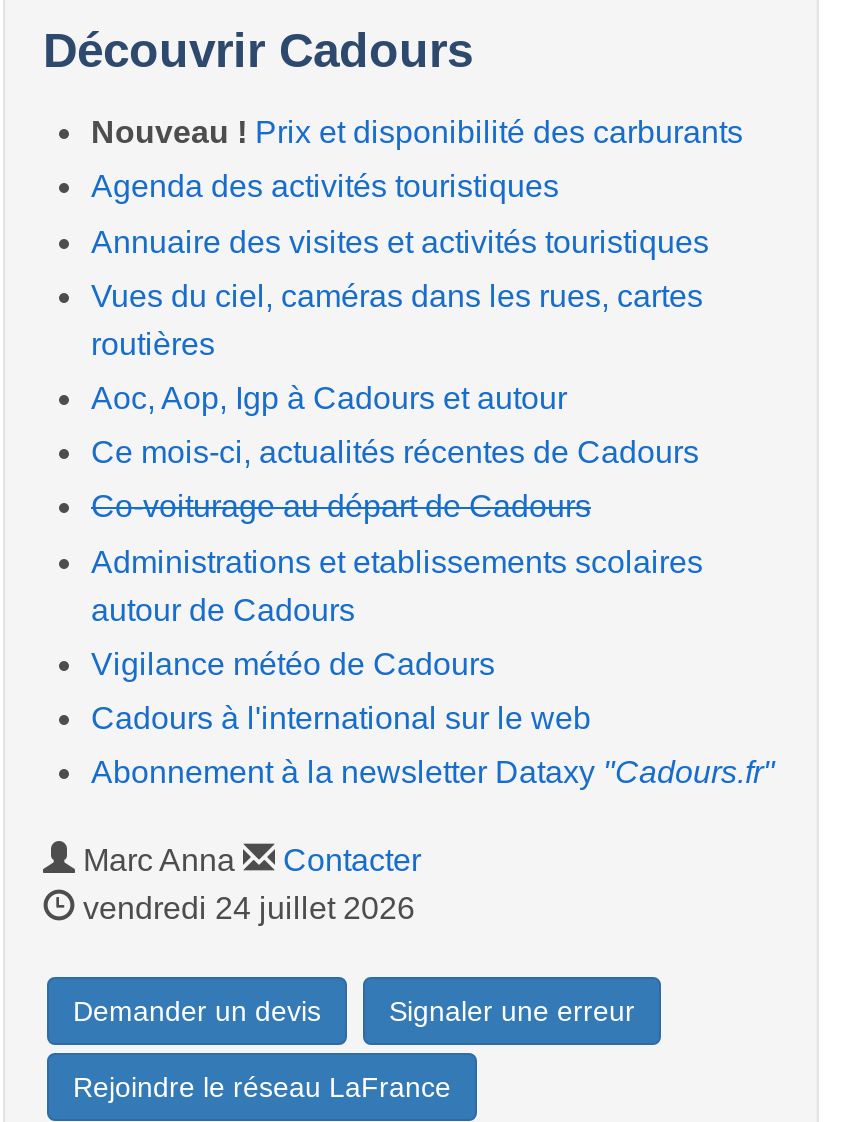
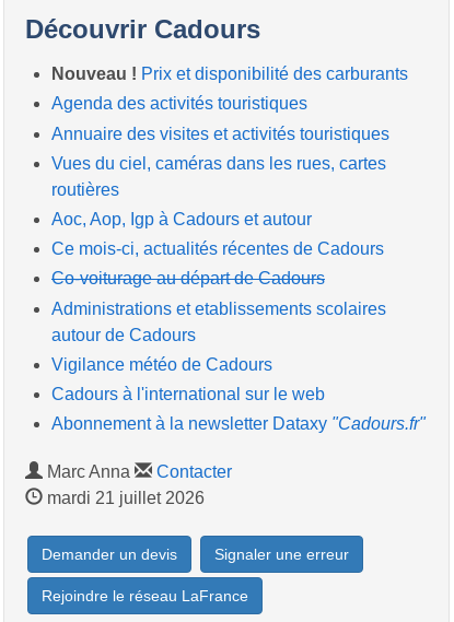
- vendredi 24 juillet 2026
+ mardi 21 juillet 2026
